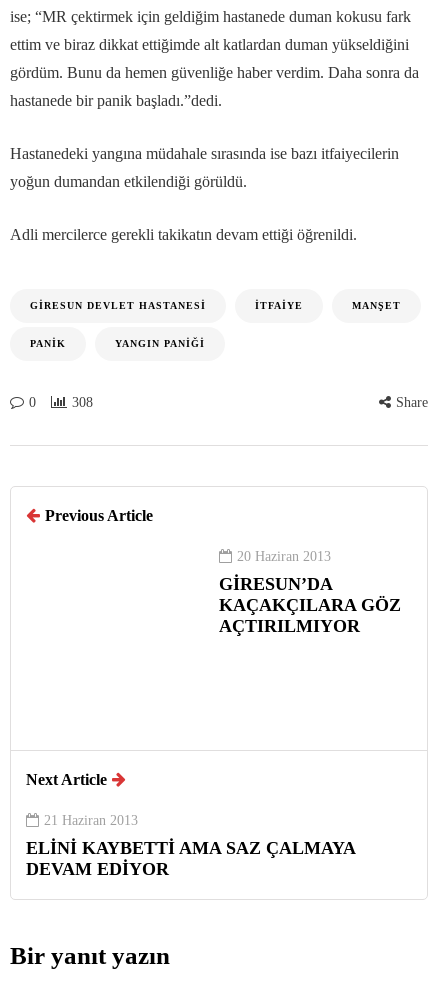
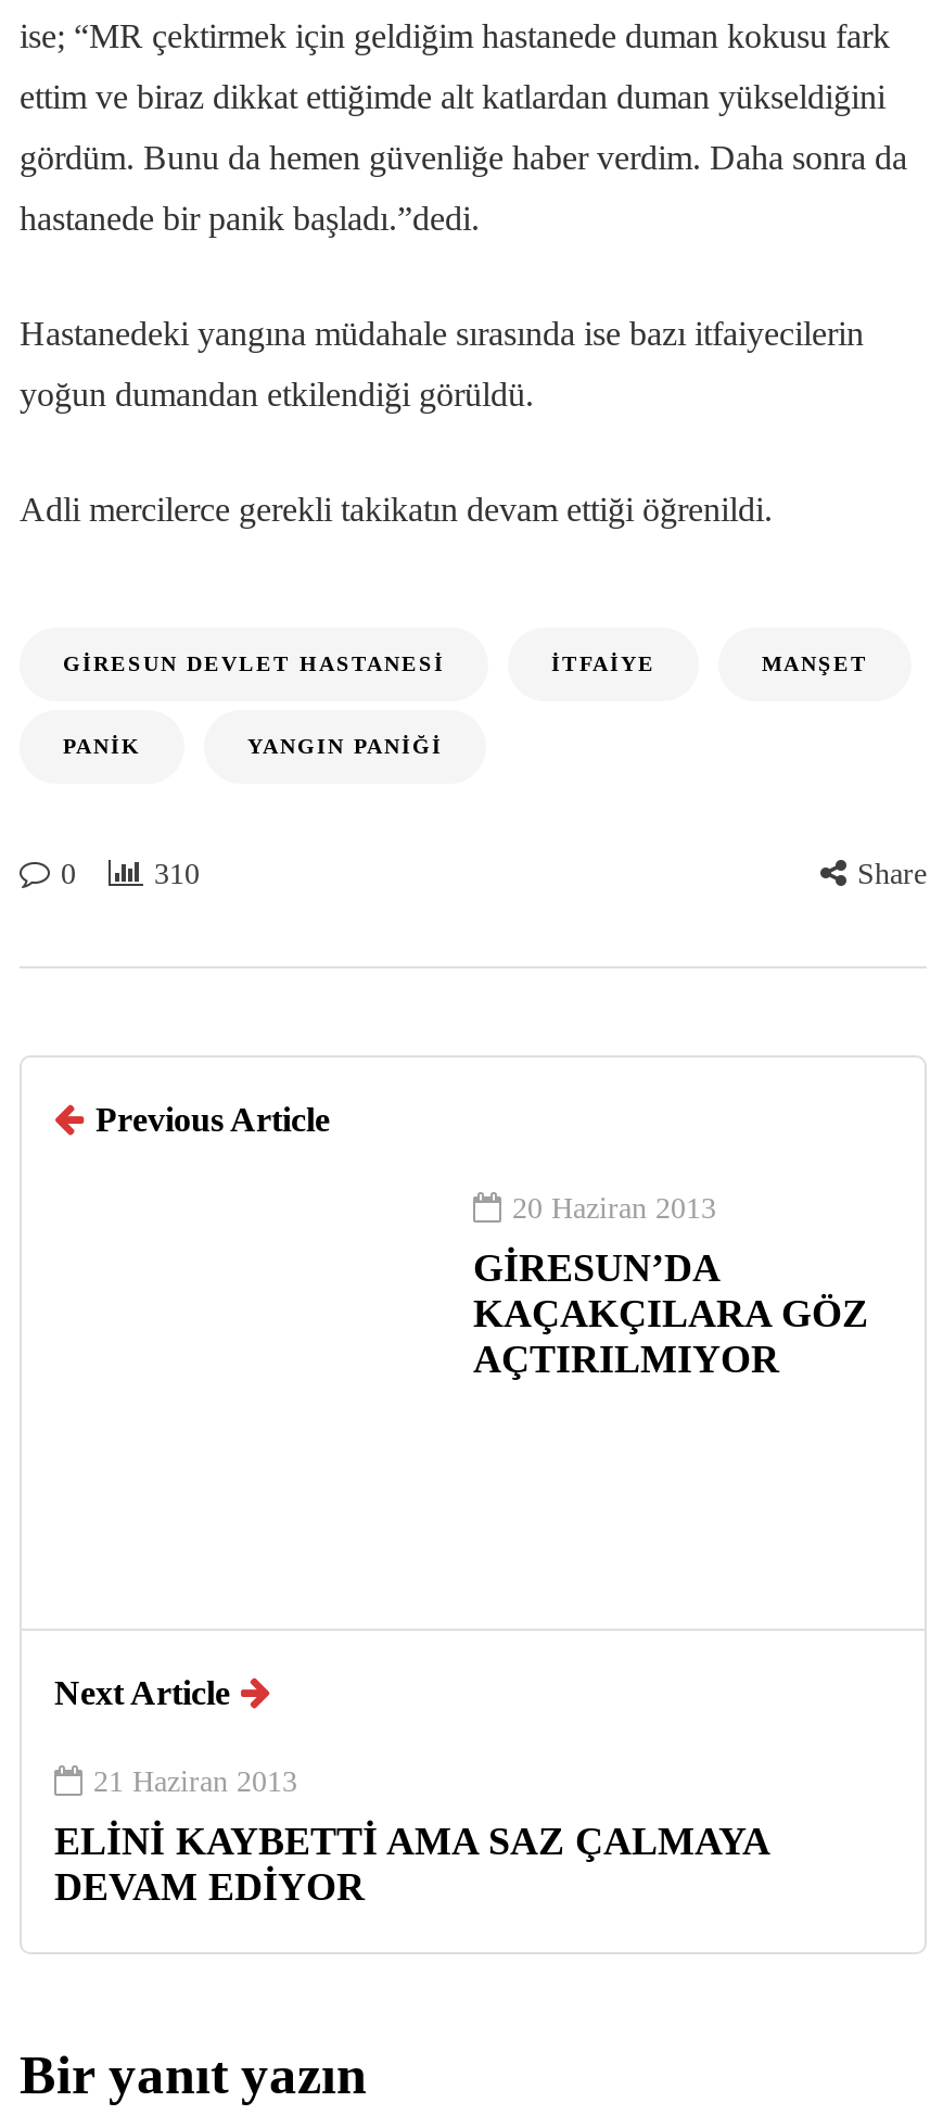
- 308
+ 310
